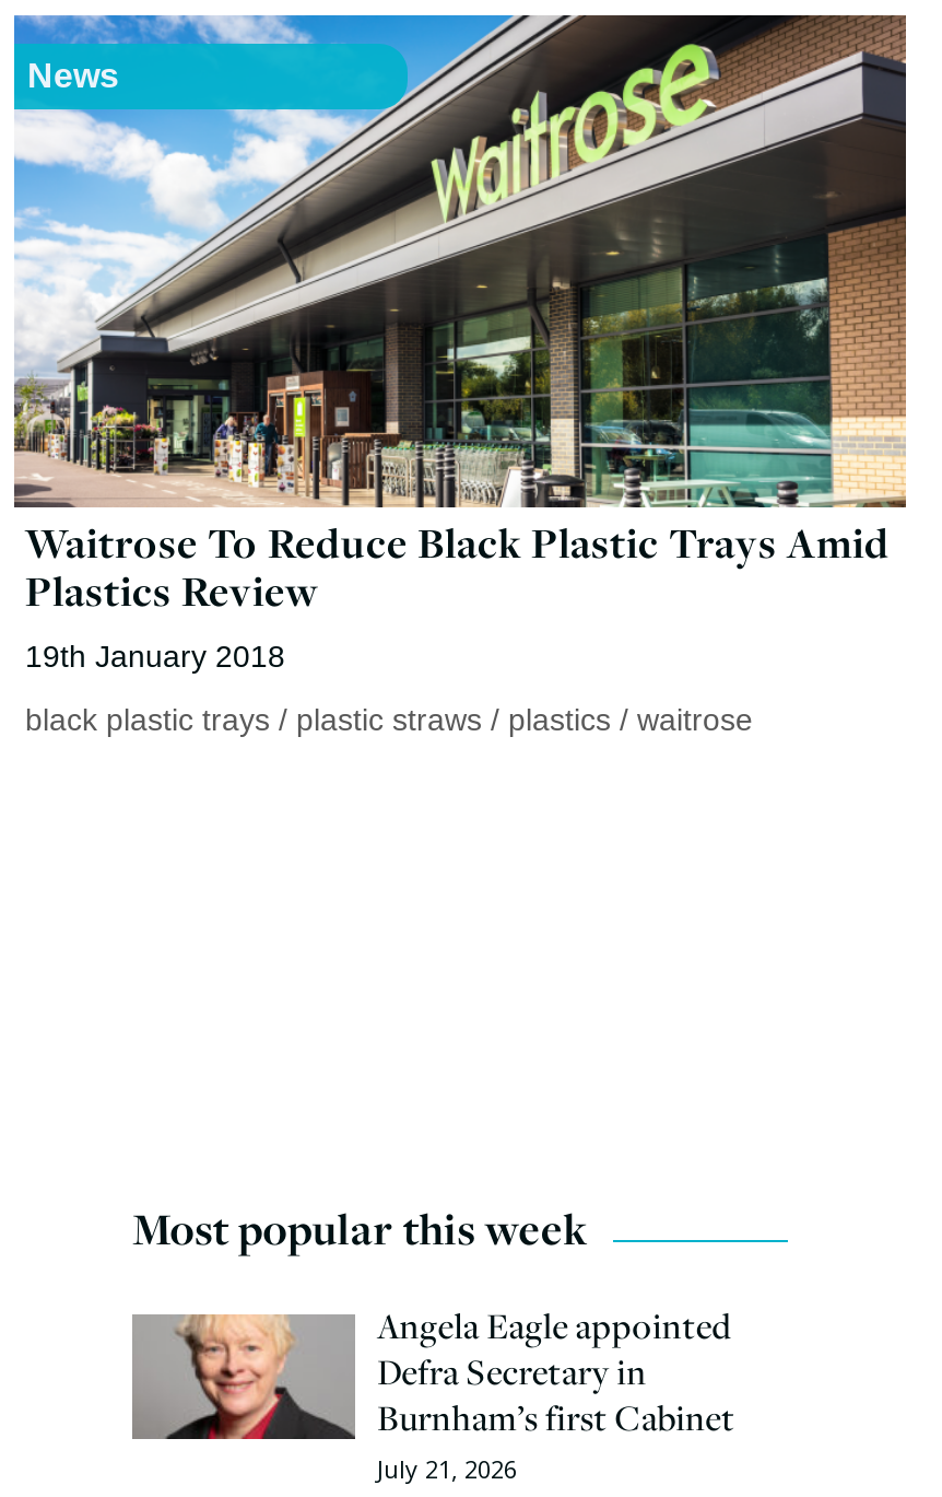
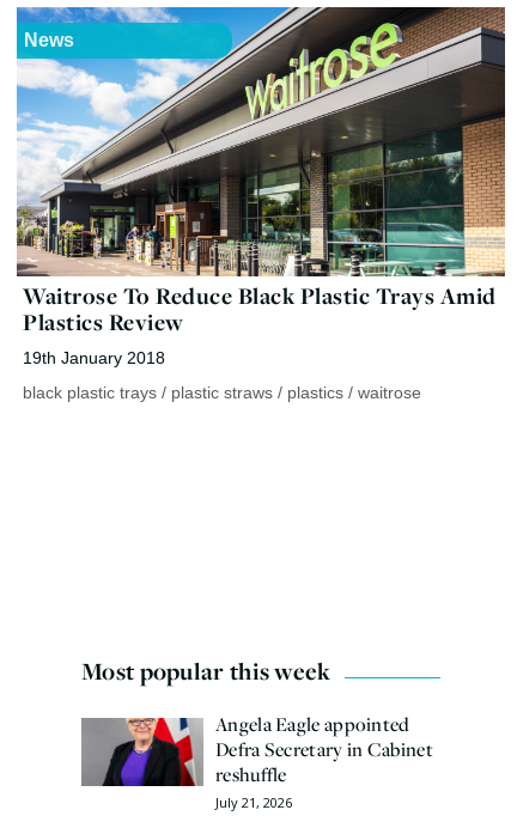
- [image]
- Defra Secretary in
- Burnham’s first Cabinet
+ [image]
+ Defra Secretary in Cabinet
+ reshuffle
